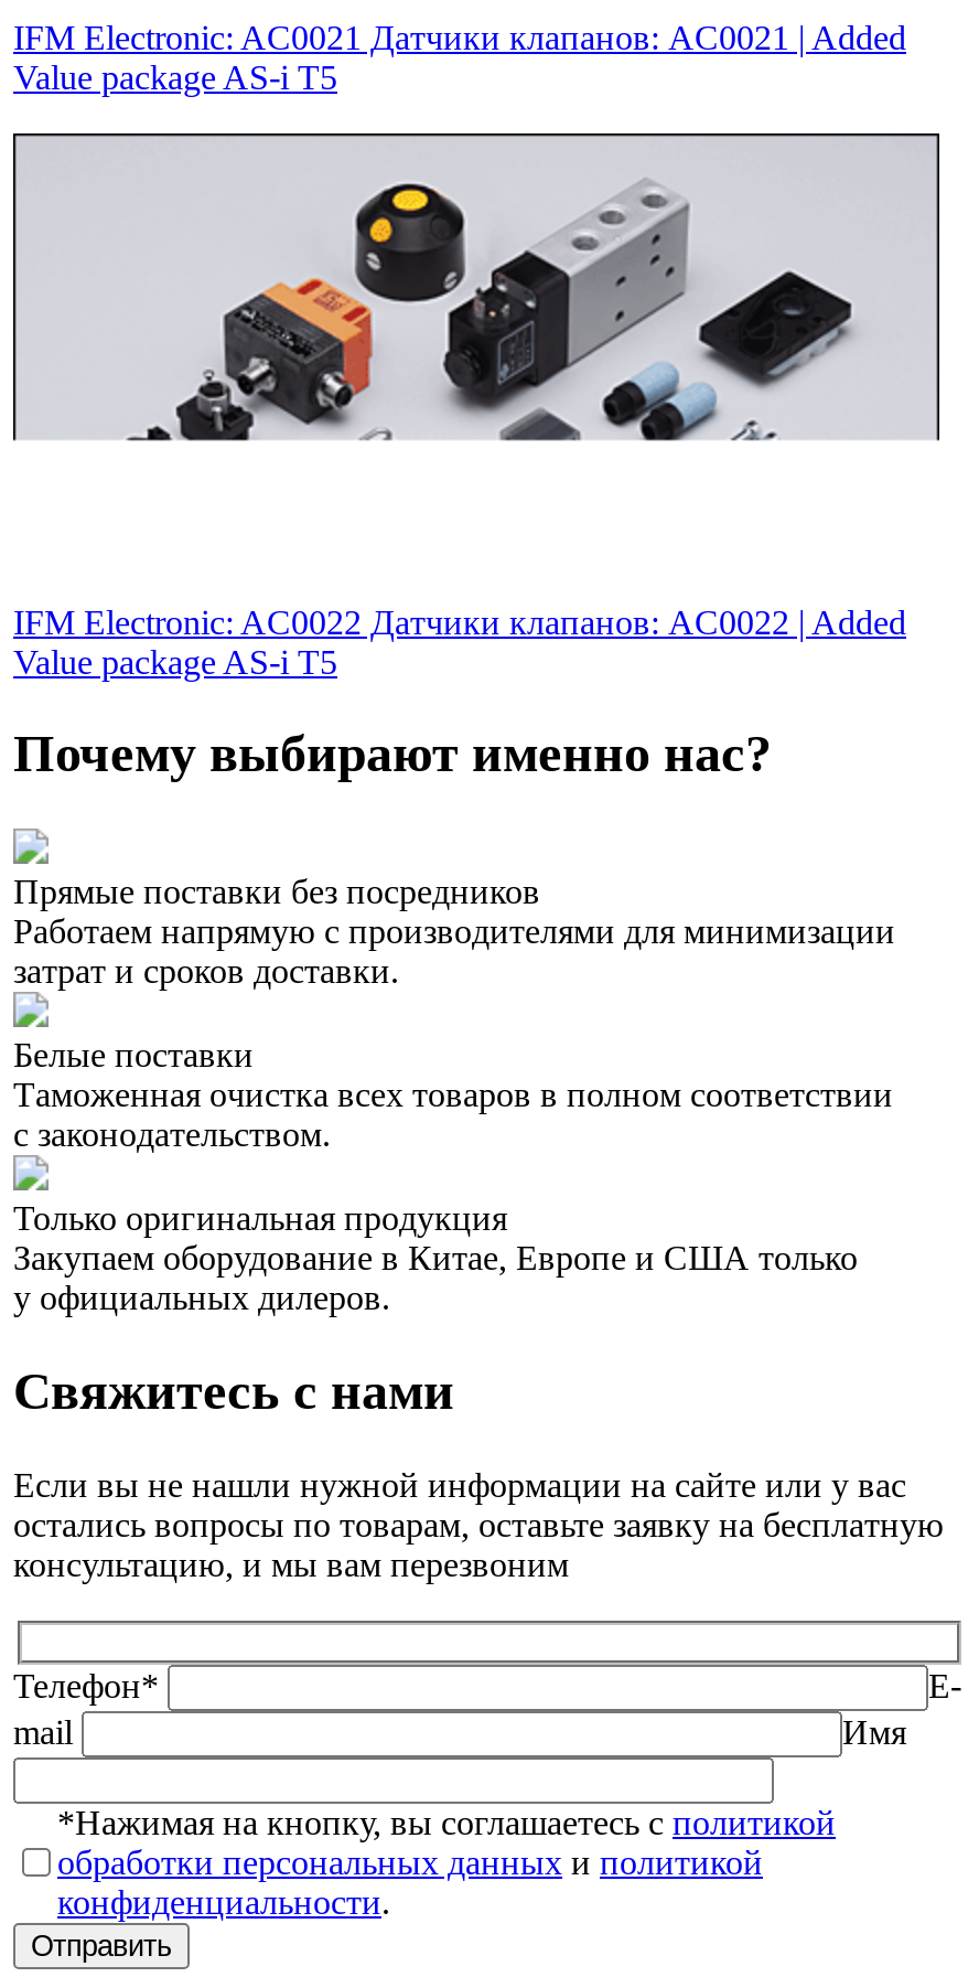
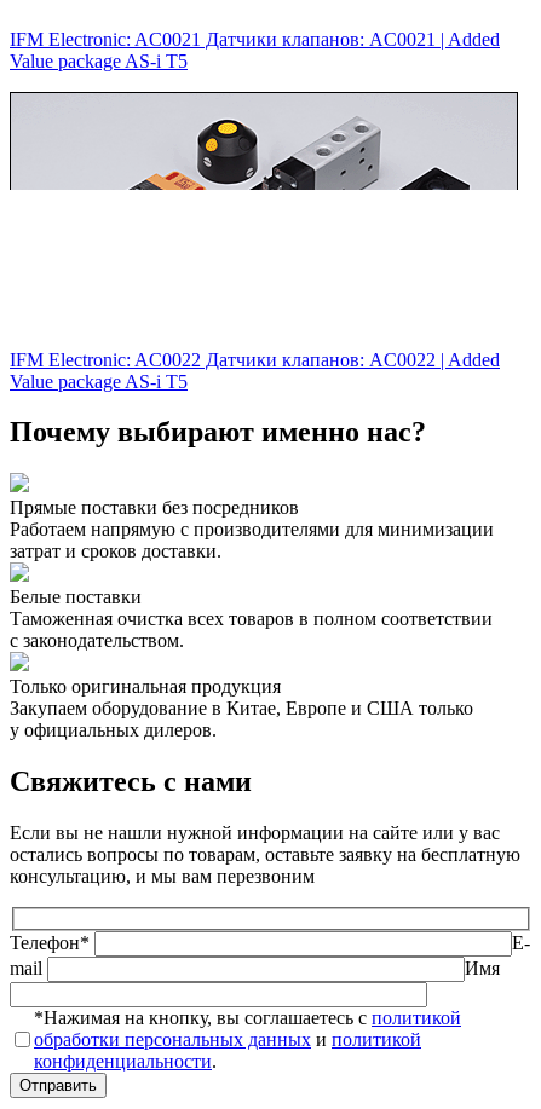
- [image]
